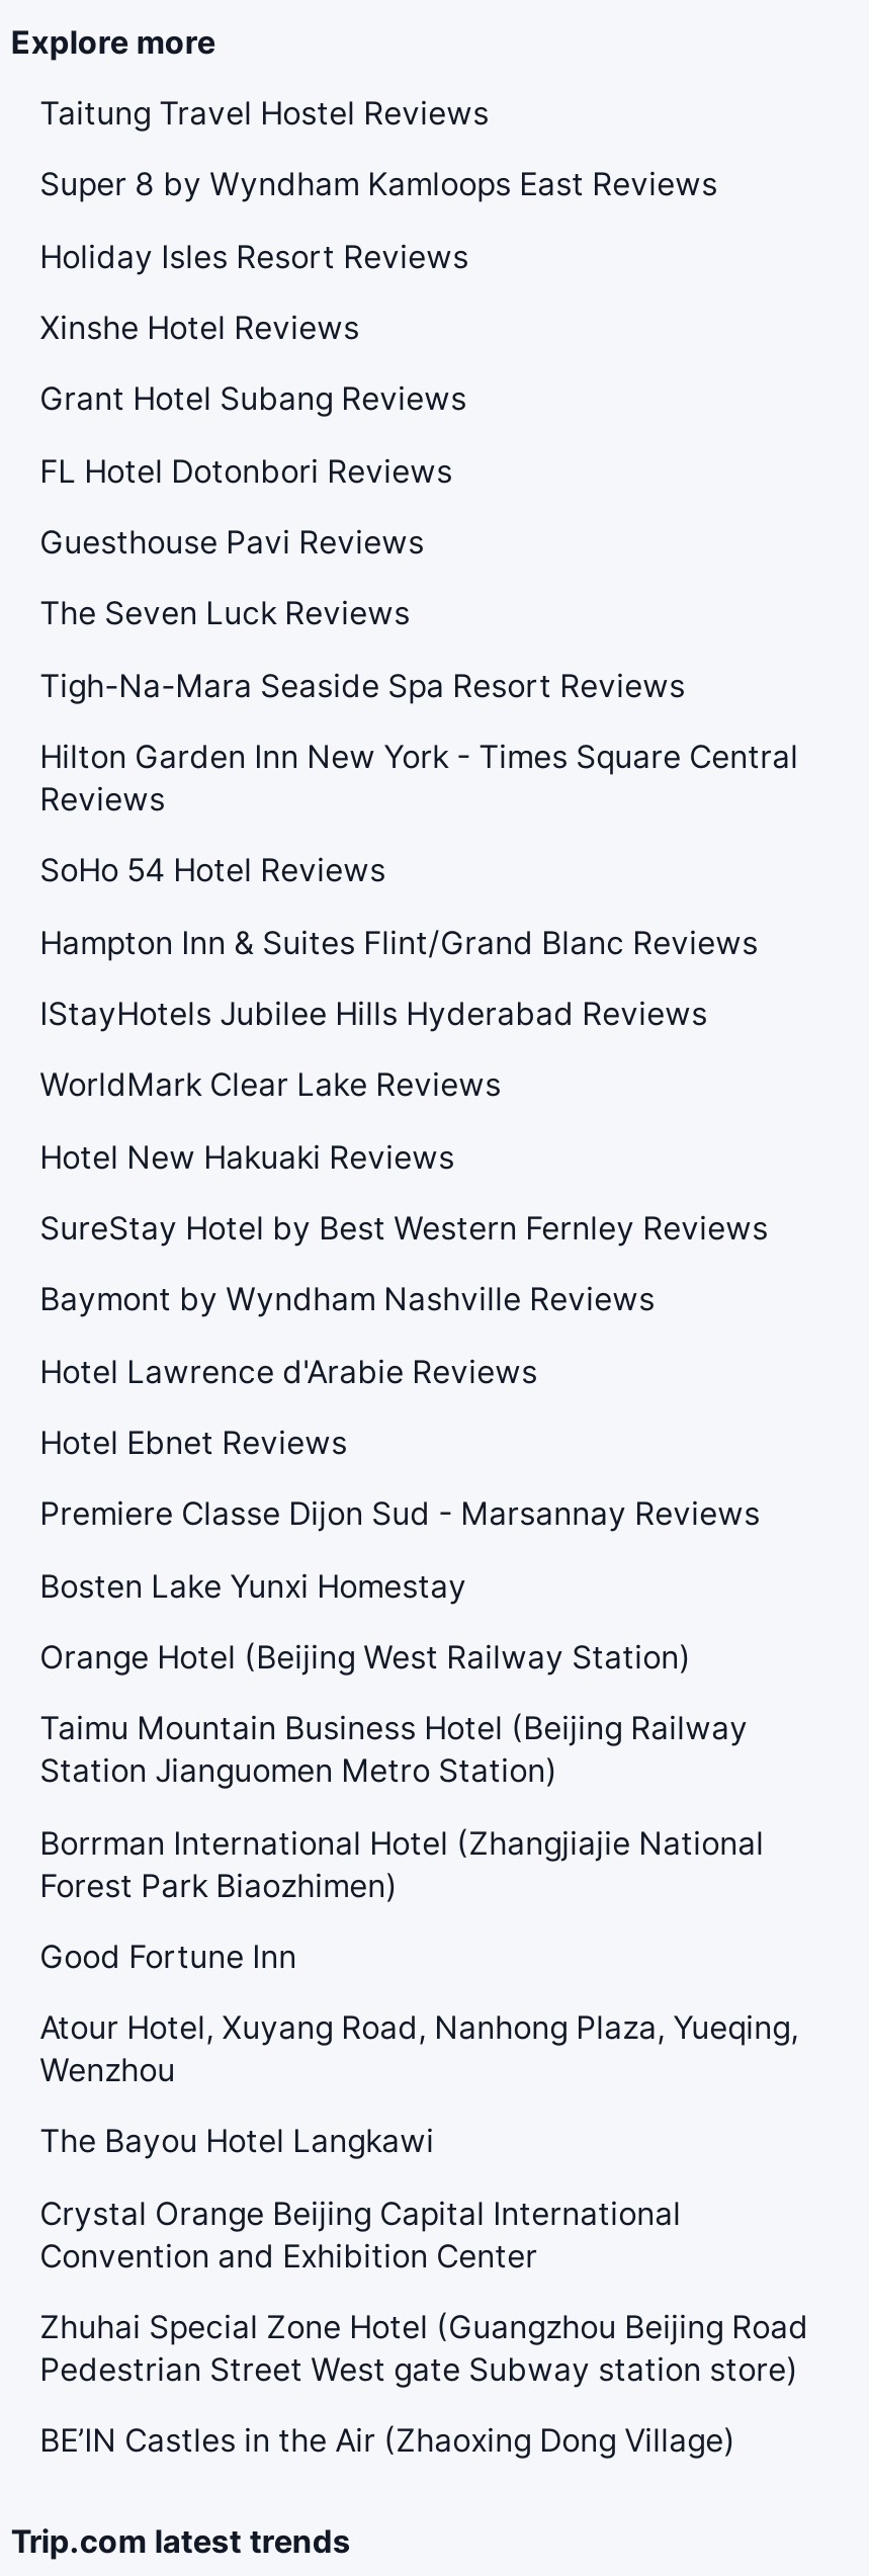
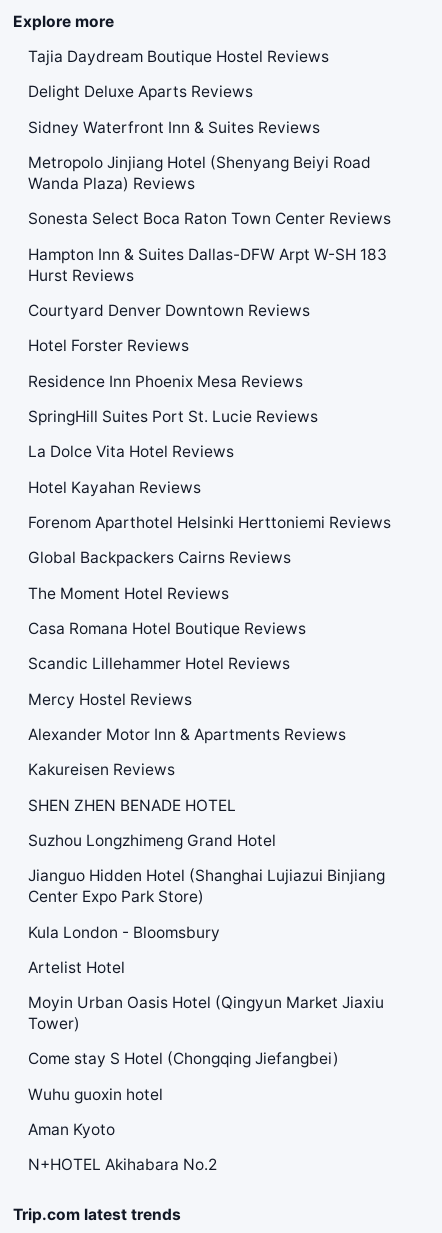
- Taitung Travel Hostel Reviews
+ Tajia Daydream Boutique Hostel Reviews

- Super 8 by Wyndham Kamloops East Reviews
+ Delight Deluxe Aparts Reviews

- Holiday Isles Resort Reviews
+ Sidney Waterfront Inn & Suites Reviews

- Xinshe Hotel Reviews
+ Metropolo Jinjiang Hotel (Shenyang Beiyi Road
+ Wanda Plaza) Reviews

- Grant Hotel Subang Reviews
+ Sonesta Select Boca Raton Town Center Reviews

- FL Hotel Dotonbori Reviews
+ Hampton Inn & Suites Dallas-DFW Arpt W-SH 183
+ Hurst Reviews

- Guesthouse Pavi Reviews
+ Courtyard Denver Downtown Reviews

- The Seven Luck Reviews
+ Hotel Forster Reviews

- Tigh-Na-Mara Seaside Spa Resort Reviews
+ Residence Inn Phoenix Mesa Reviews

- Hilton Garden Inn New York - Times Square Central
- Reviews
+ SpringHill Suites Port St. Lucie Reviews

- SoHo 54 Hotel Reviews
+ La Dolce Vita Hotel Reviews

- Hampton Inn & Suites Flint/Grand Blanc Reviews
+ Hotel Kayahan Reviews

- IStayHotels Jubilee Hills Hyderabad Reviews
+ Forenom Aparthotel Helsinki Herttoniemi Reviews

- WorldMark Clear Lake Reviews
+ Global Backpackers Cairns Reviews

- Hotel New Hakuaki Reviews
+ The Moment Hotel Reviews

- SureStay Hotel by Best Western Fernley Reviews
+ Casa Romana Hotel Boutique Reviews

- Baymont by Wyndham Nashville Reviews
+ Scandic Lillehammer Hotel Reviews

- Hotel Lawrence d'Arabie Reviews
+ Mercy Hostel Reviews

- Hotel Ebnet Reviews
+ Alexander Motor Inn & Apartments Reviews

- Premiere Classe Dijon Sud - Marsannay Reviews
+ Kakureisen Reviews

- Bosten Lake Yunxi Homestay
+ SHEN ZHEN BENADE HOTEL

- Orange Hotel (Beijing West Railway Station)
+ Suzhou Longzhimeng Grand Hotel

- Taimu Mountain Business Hotel (Beijing Railway
- Station Jianguomen Metro Station)
+ Jianguo Hidden Hotel (Shanghai Lujiazui Binjiang
+ Center Expo Park Store)

- Borrman International Hotel (Zhangjiajie National
- Forest Park Biaozhimen)
+ Kula London - Bloomsbury

- Good Fortune Inn
+ Artelist Hotel

- Atour Hotel, Xuyang Road, Nanhong Plaza, Yueqing,
- Wenzhou
+ Moyin Urban Oasis Hotel (Qingyun Market Jiaxiu
+ Tower)

- The Bayou Hotel Langkawi
+ Come stay S Hotel (Chongqing Jiefangbei)

- Crystal Orange Beijing Capital International
- Convention and Exhibition Center
+ Wuhu guoxin hotel

- Zhuhai Special Zone Hotel (Guangzhou Beijing Road
- Pedestrian Street West gate Subway station store)
+ Aman Kyoto

- BE’IN Castles in the Air (Zhaoxing Dong Village)
+ N+HOTEL Akihabara No.2
